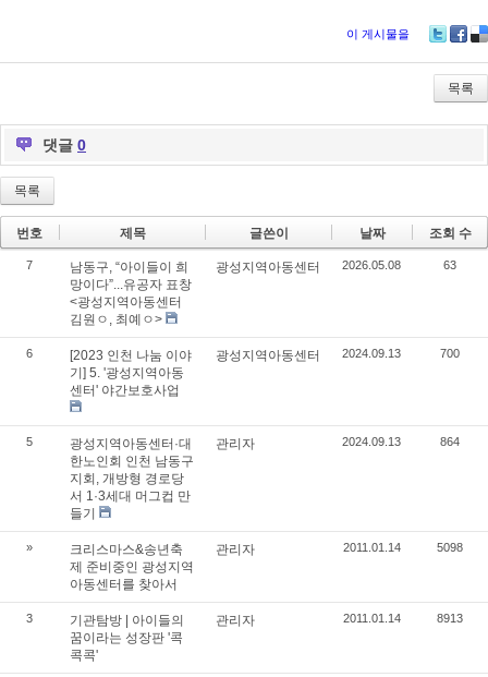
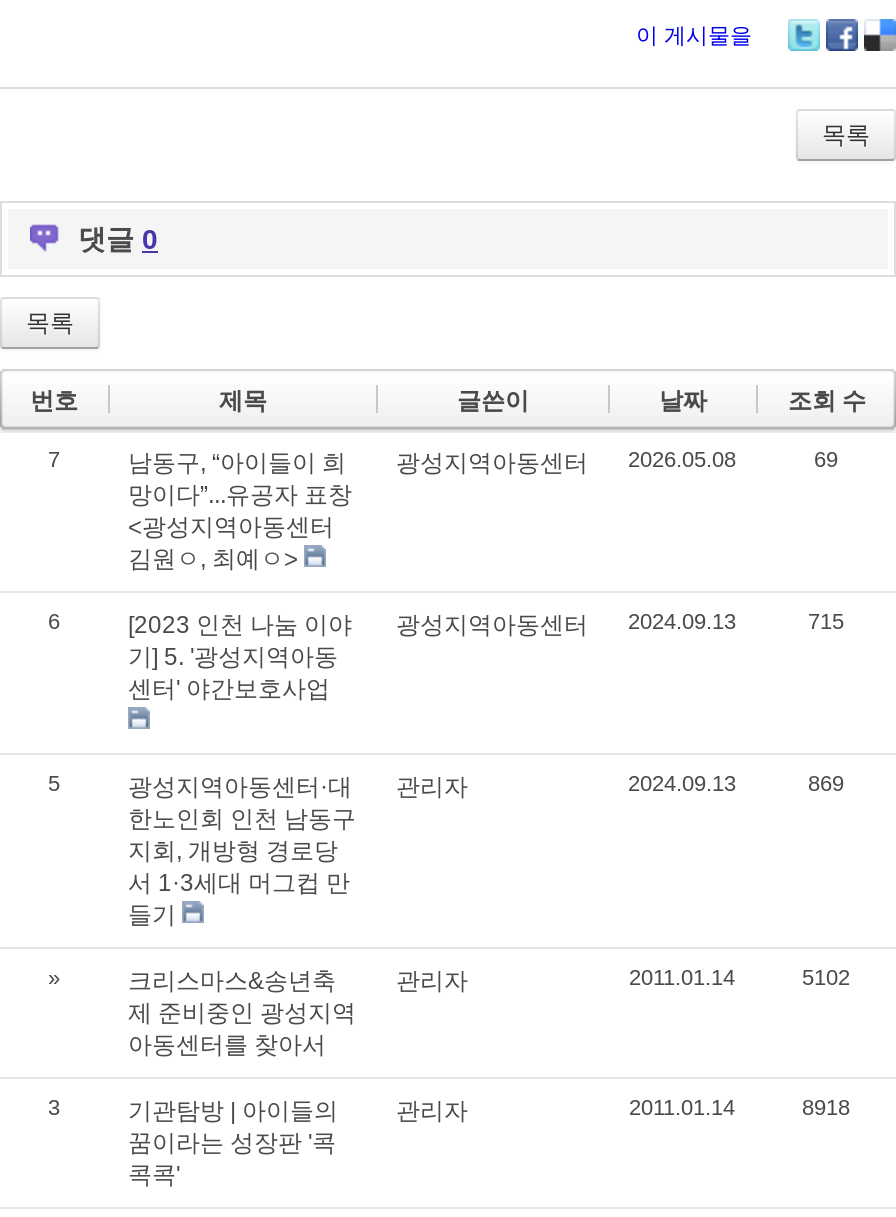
- 63
+ 69

- 700
+ 715

- 864
+ 869

- 5098
+ 5102

- 8913
+ 8918
